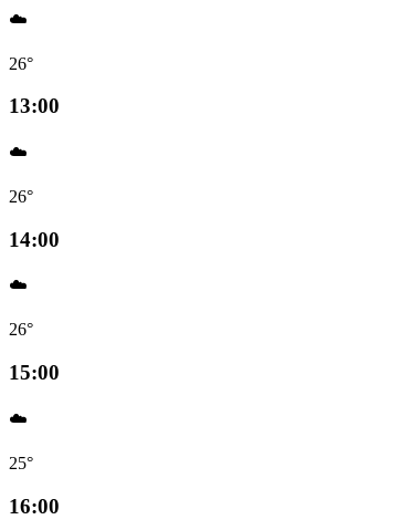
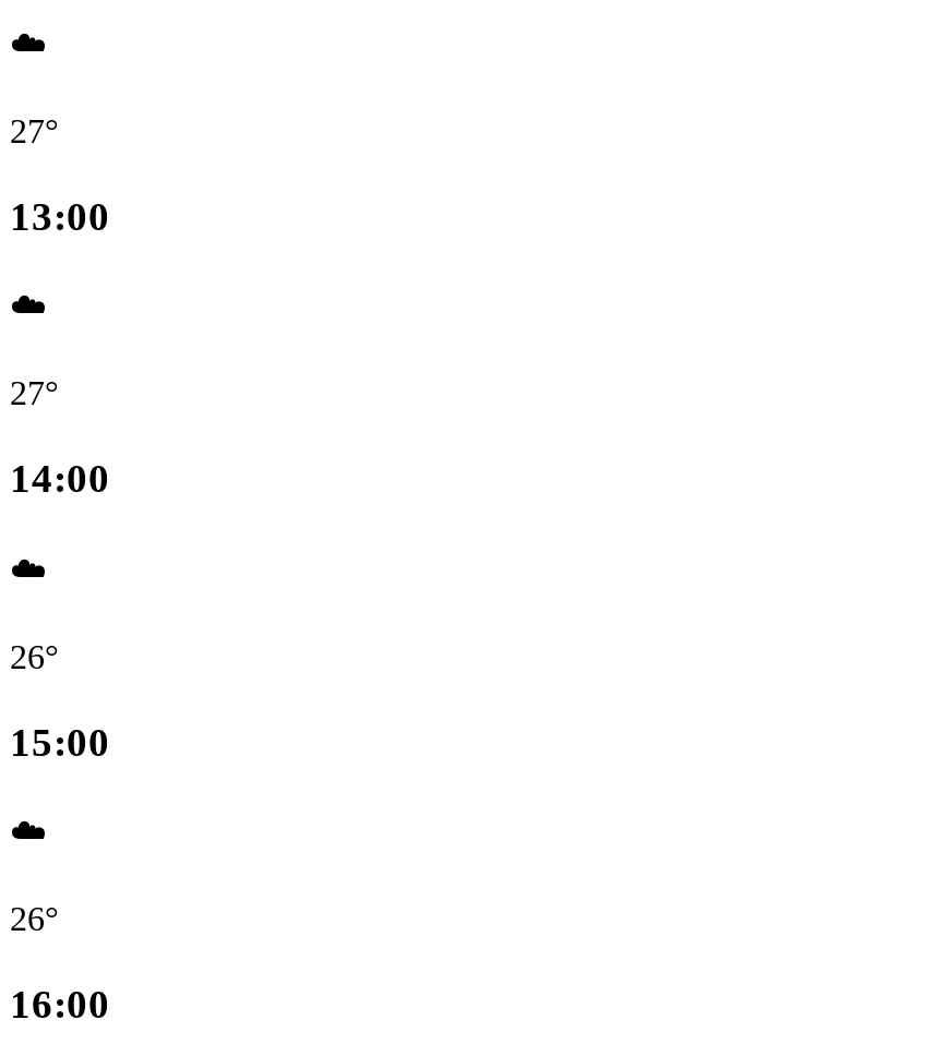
- 26°
+ 27°

- 26°
+ 27°

- 25°
+ 26°
